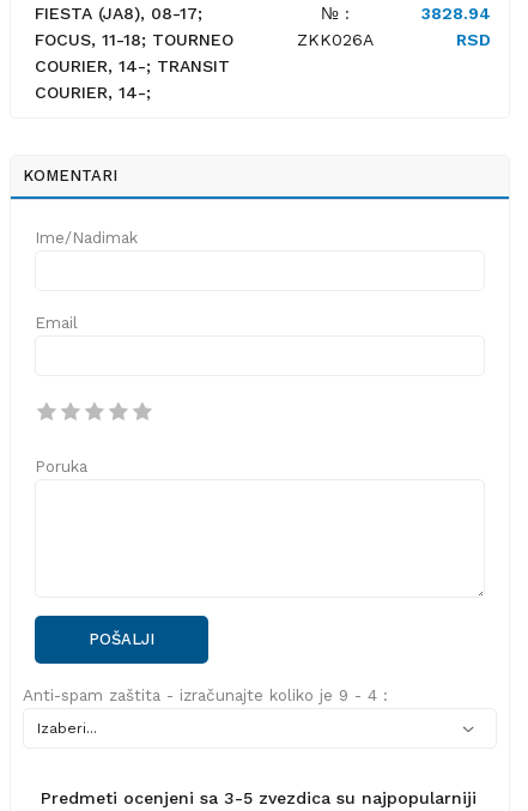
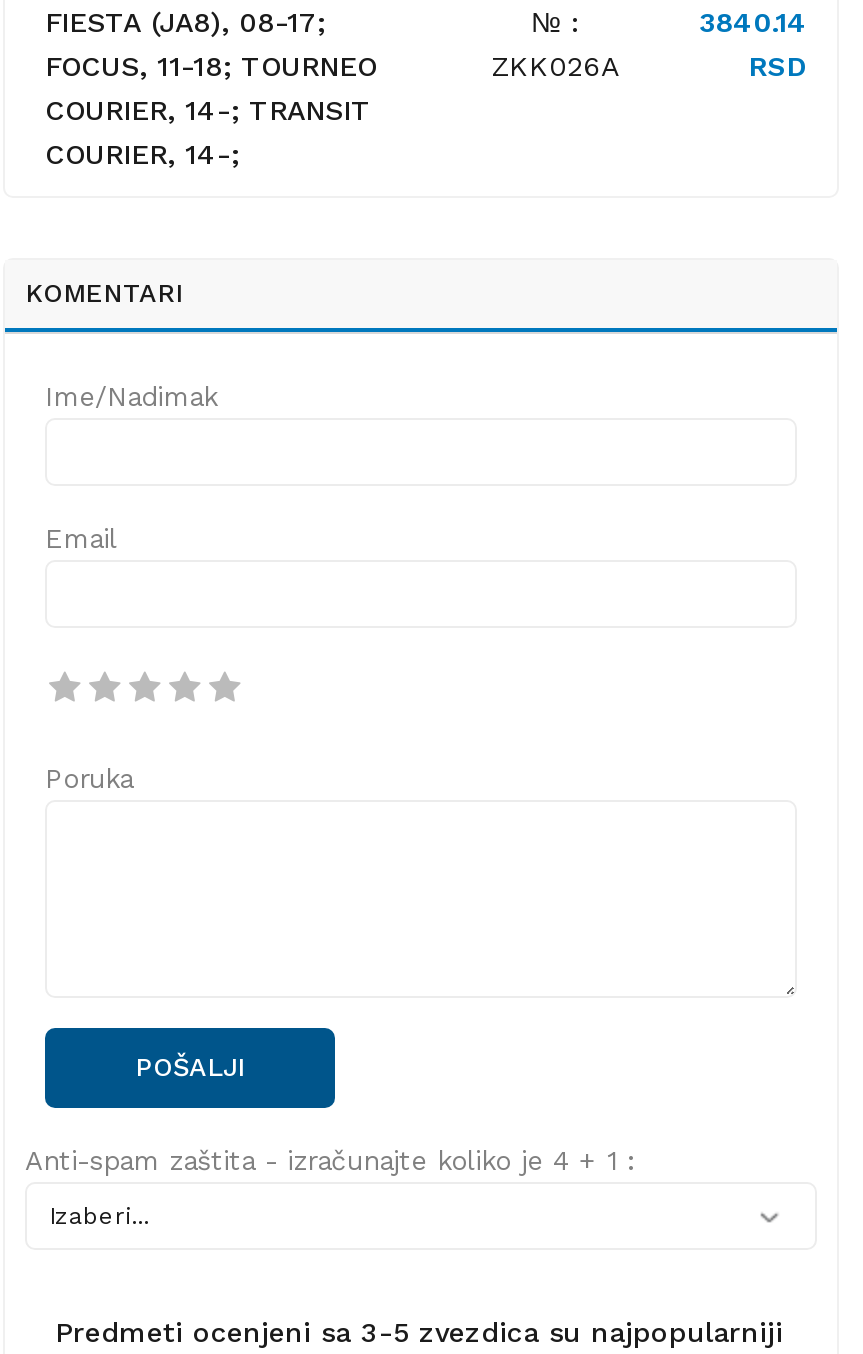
- 3828.94
+ 3840.14

- Anti-spam zaštita - izračunajte koliko je 9 - 4 :
+ Anti-spam zaštita - izračunajte koliko je 4 + 1 :
